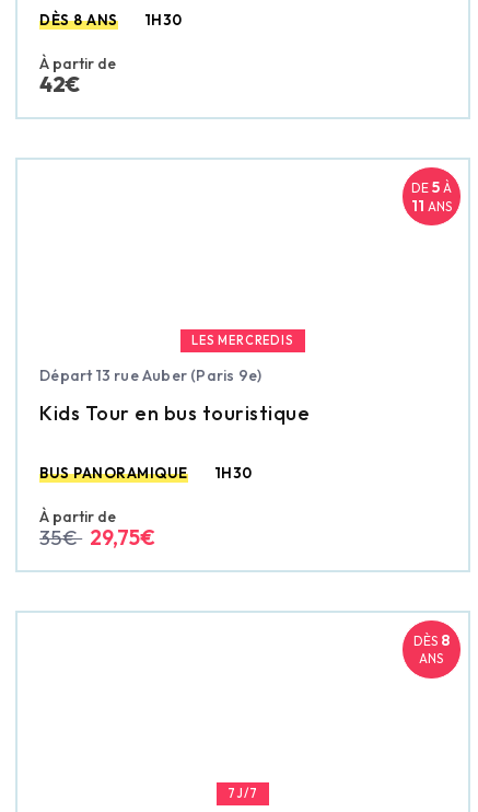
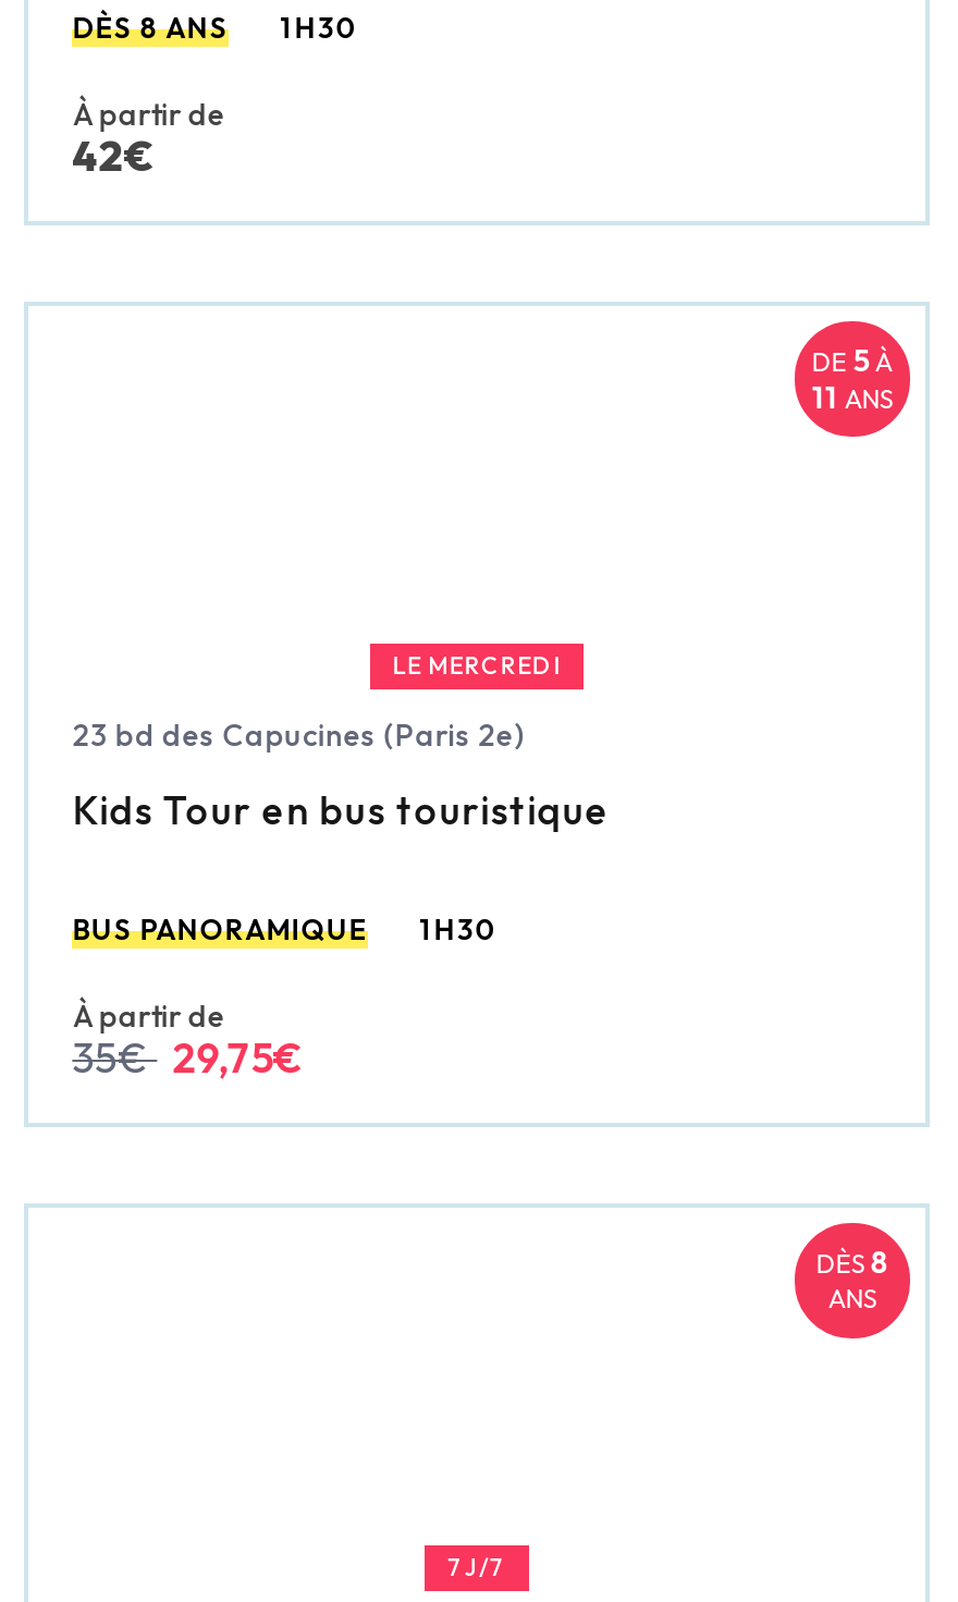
- LES MERCREDIS
+ LE MERCREDI

- Départ 13 rue Auber (Paris 9e)
+ 23 bd des Capucines (Paris 2e)
